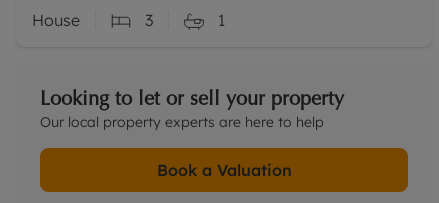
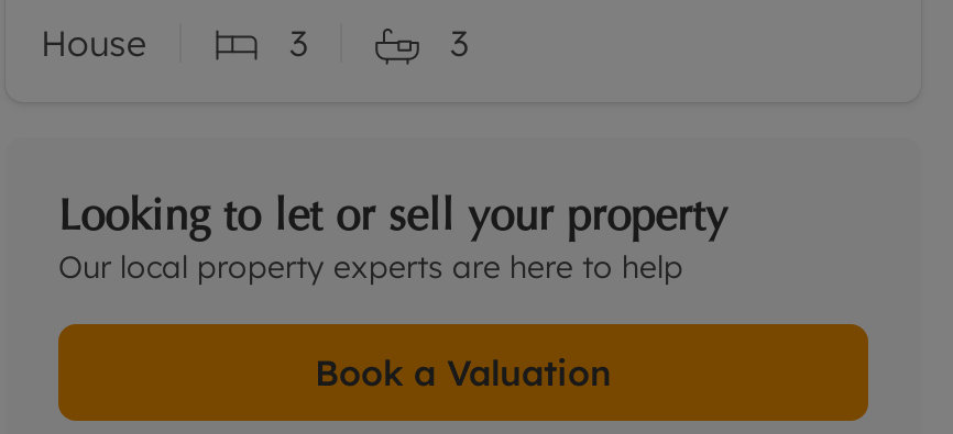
- 1
+ 3
